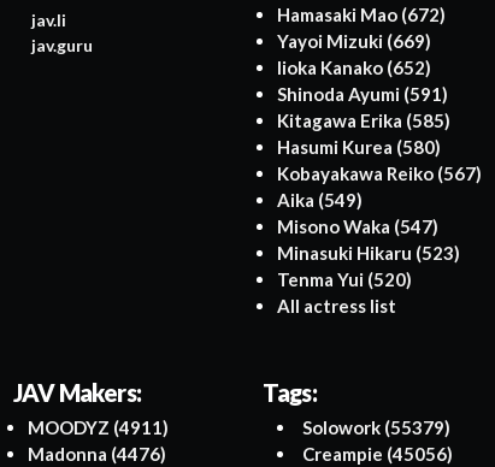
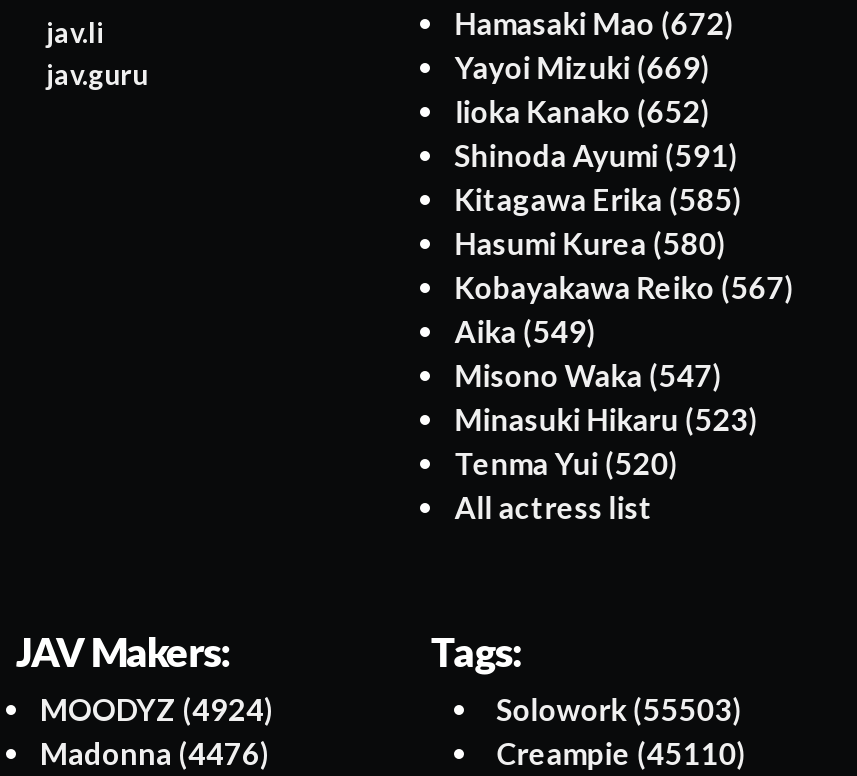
- MOODYZ (4911)
+ MOODYZ (4924)

- Solowork (55379)
+ Solowork (55503)

- Creampie (45056)
+ Creampie (45110)
